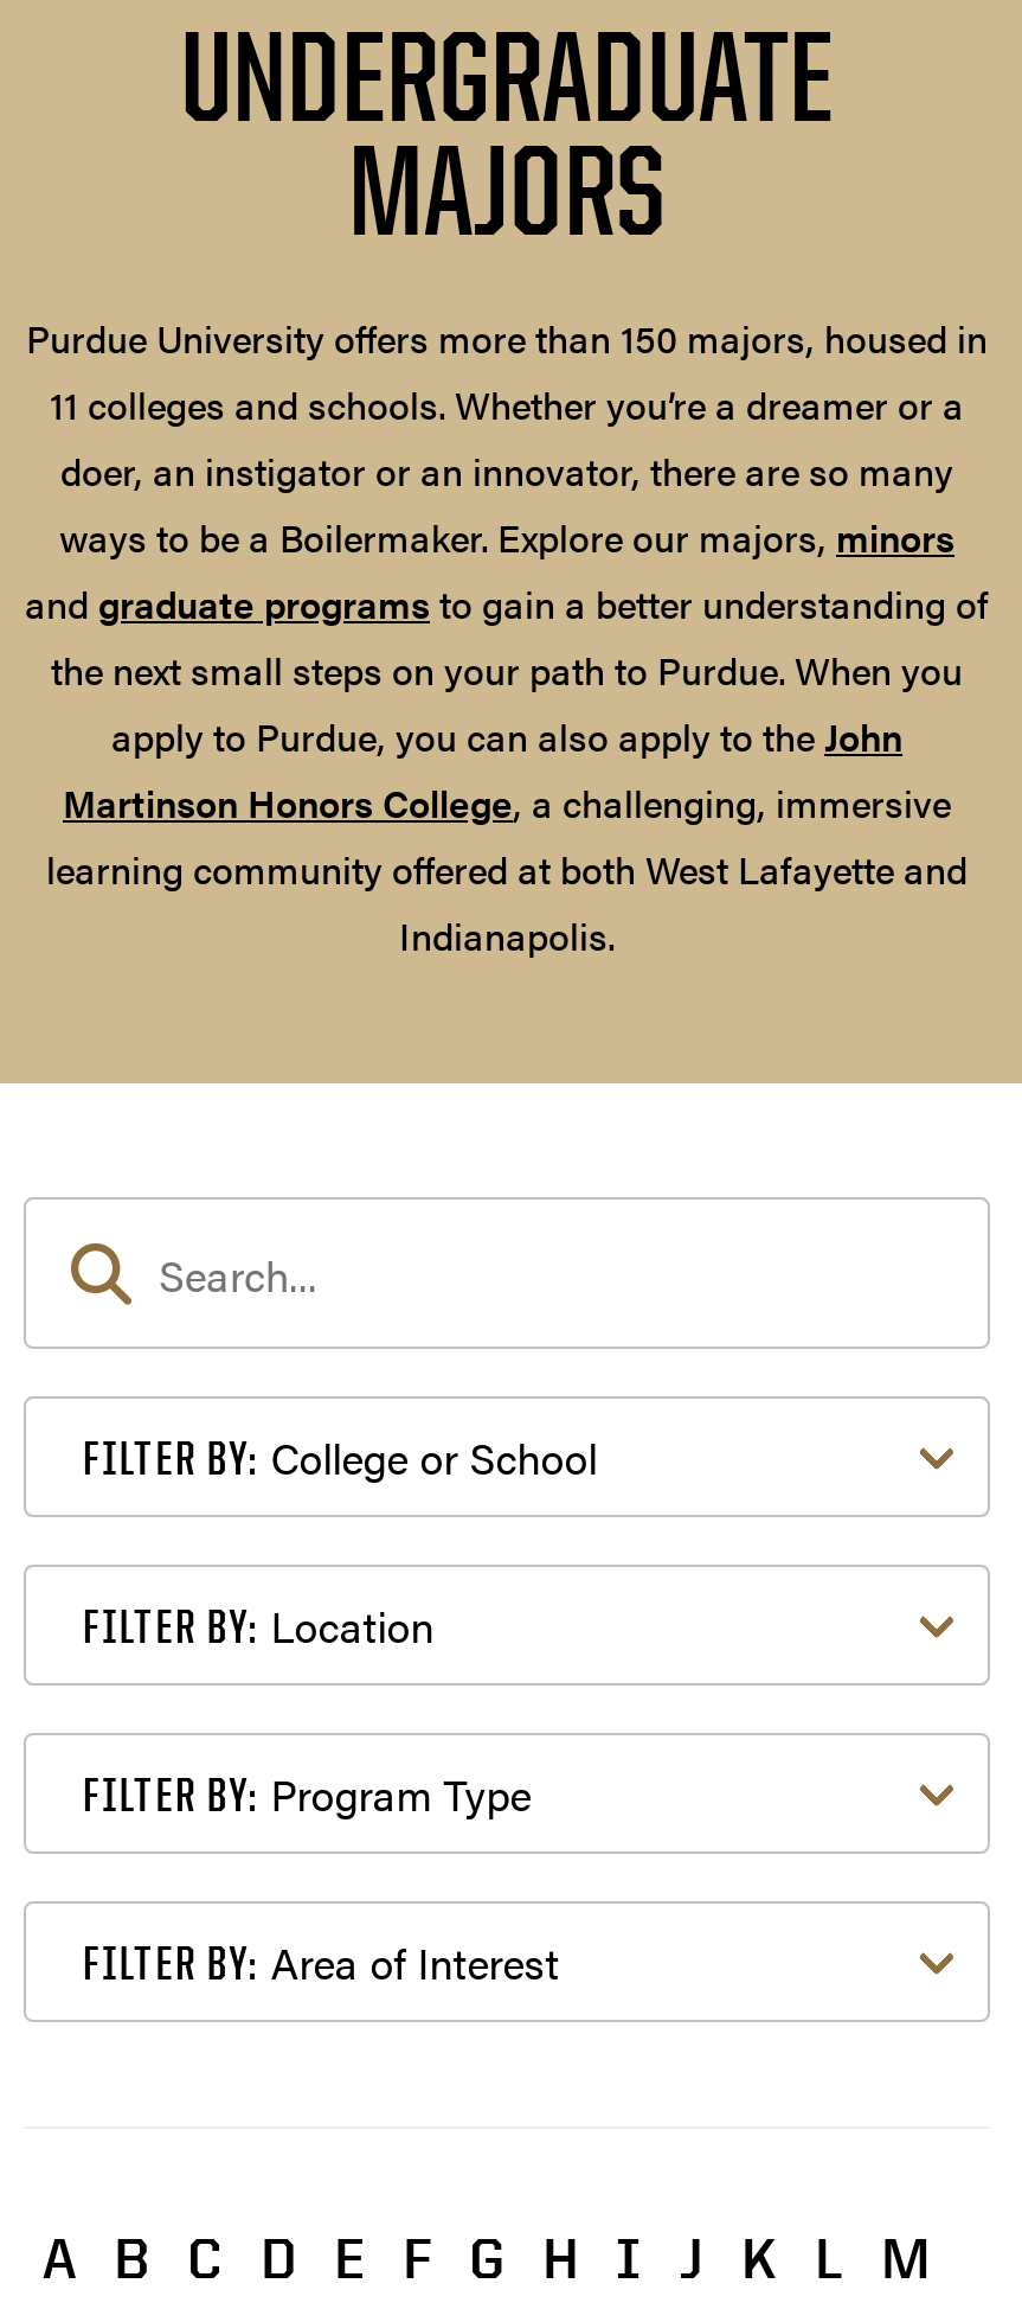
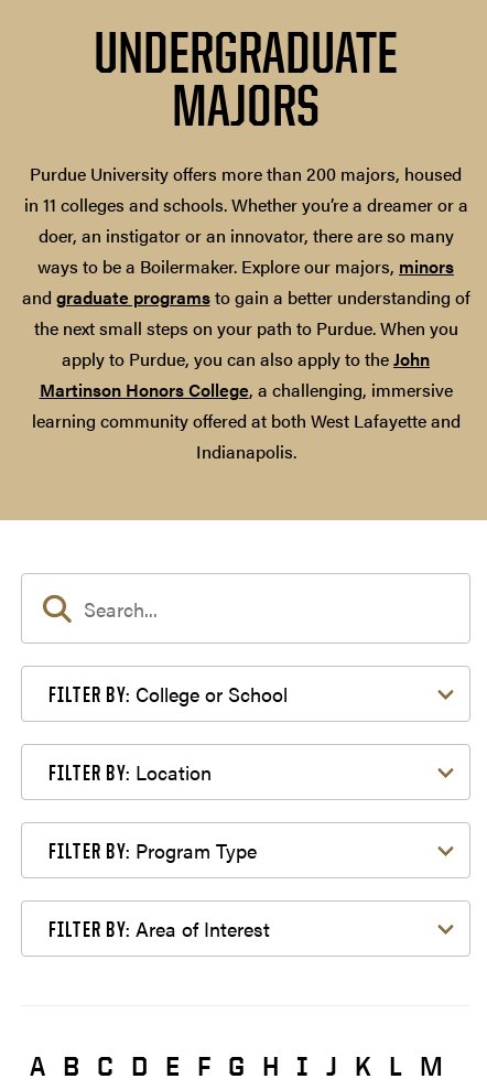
- Purdue University offers more than 150 majors, housed in
- 11 colleges and schools. Whether you’re a dreamer or a
+ Purdue University offers more than 200 majors, housed
+ in 11 colleges and schools. Whether you’re a dreamer or a
